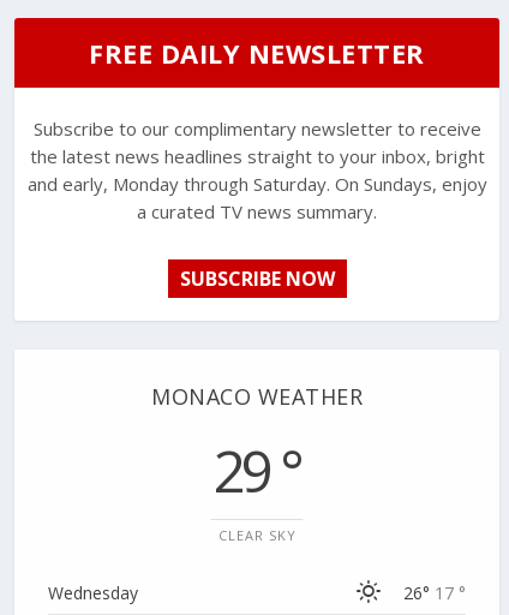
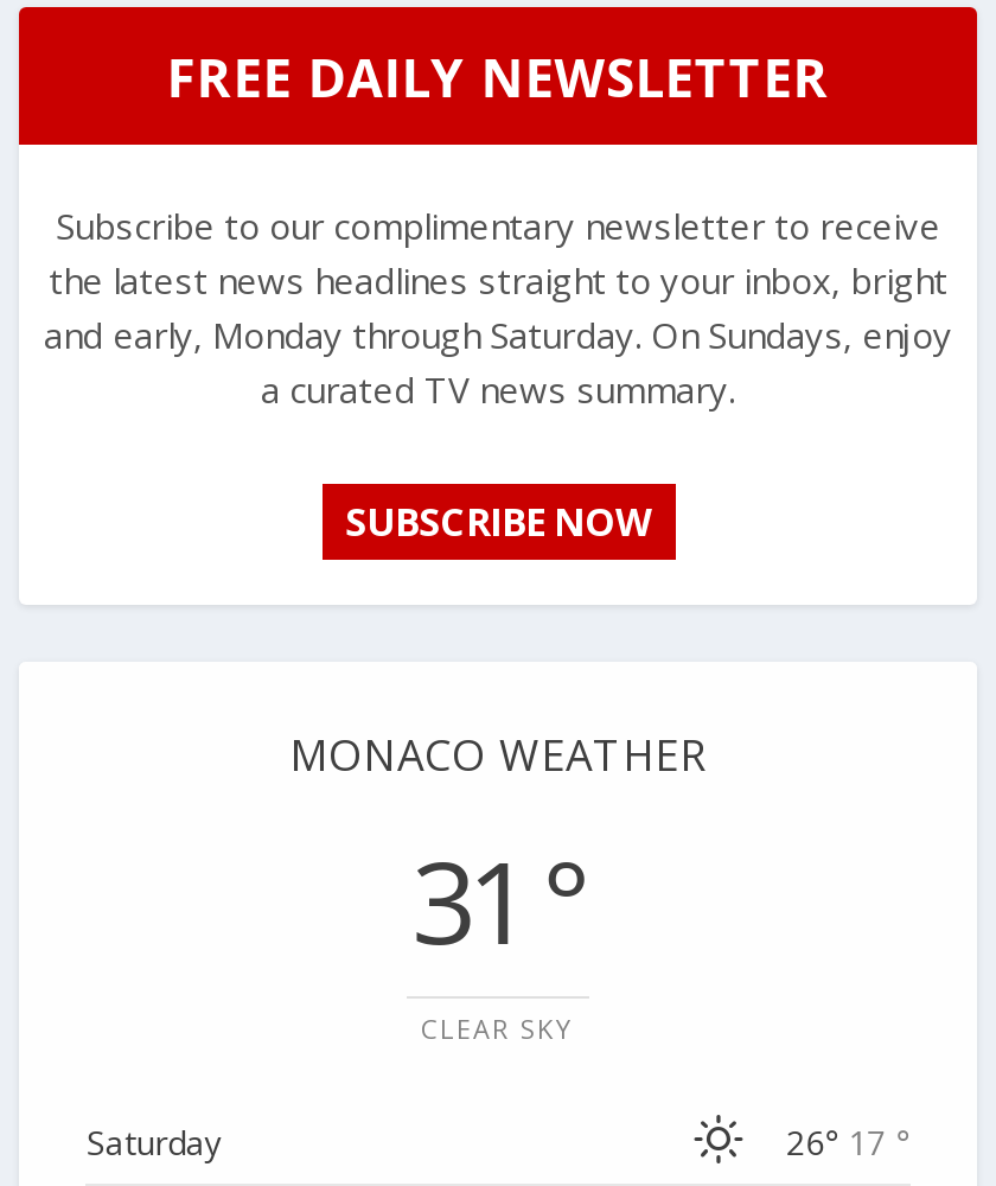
- 29 °
+ 31 °

- Wednesday
+ Saturday
